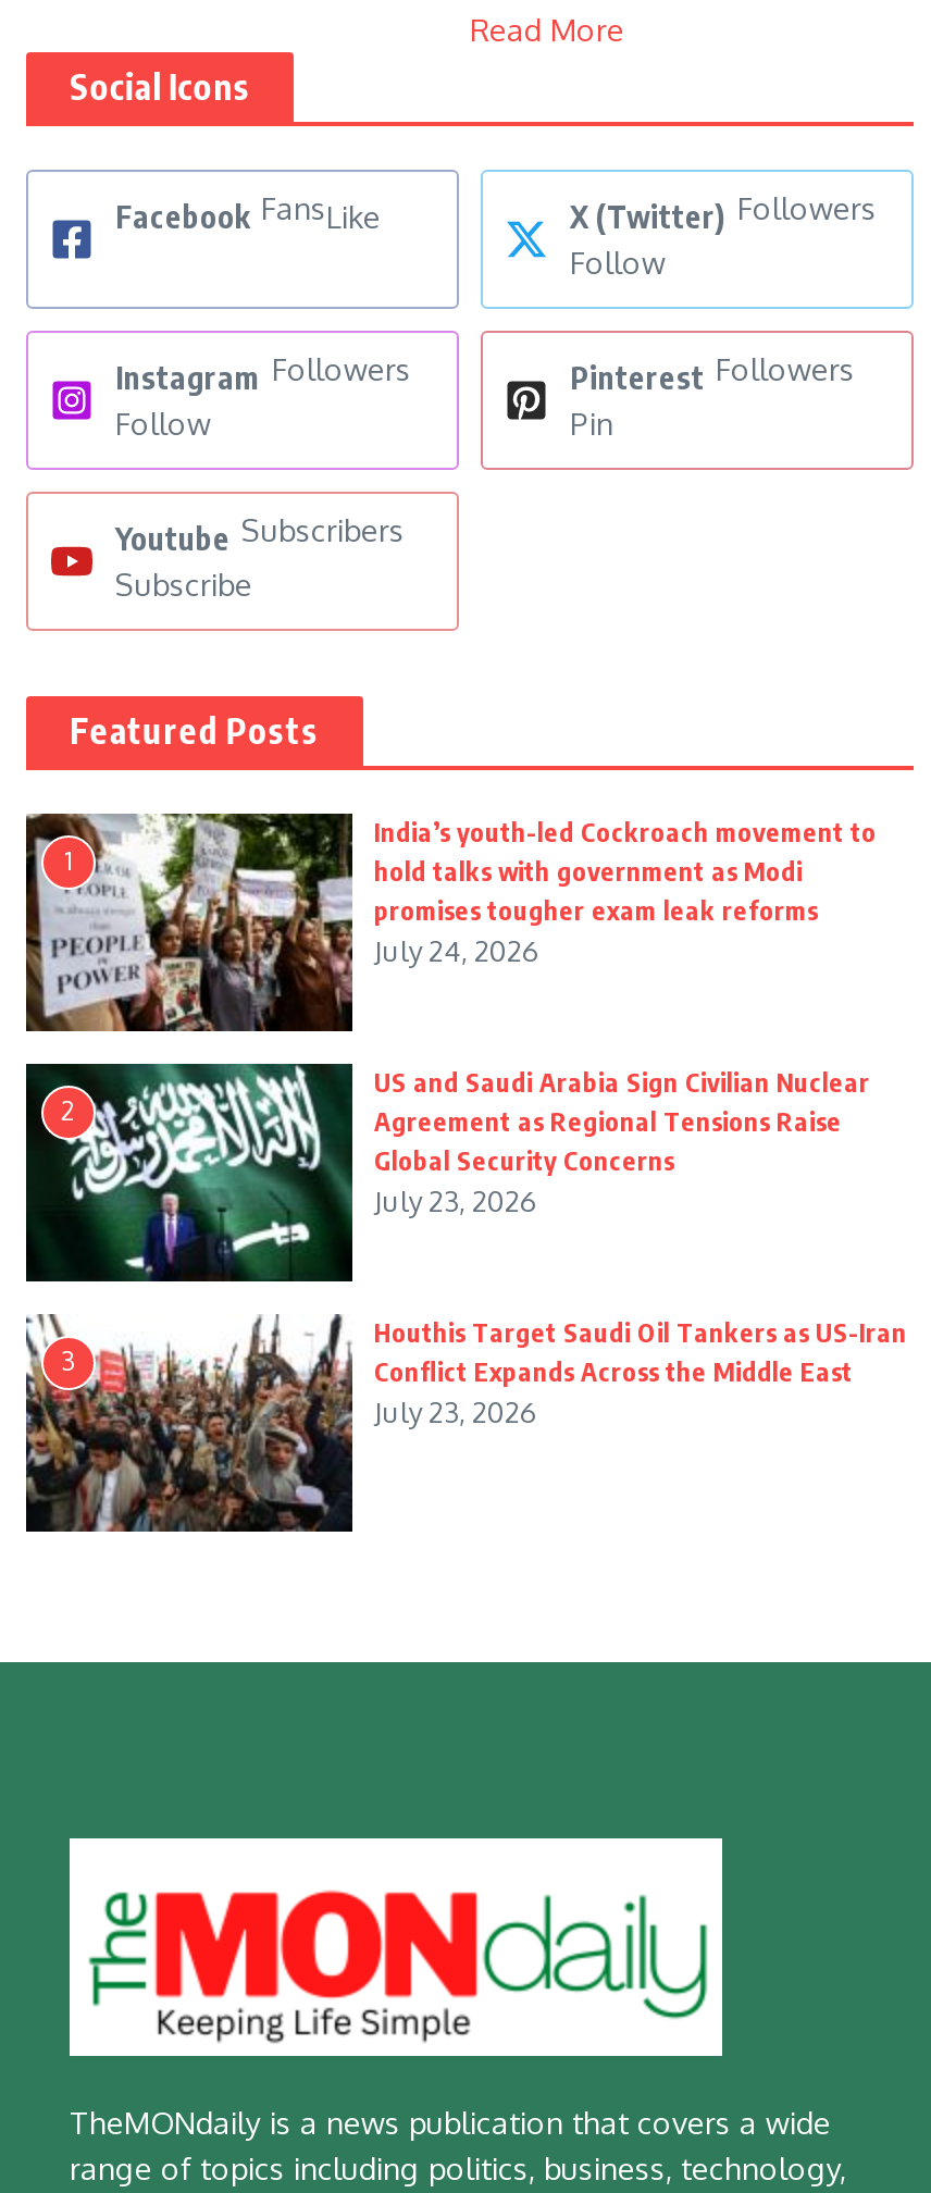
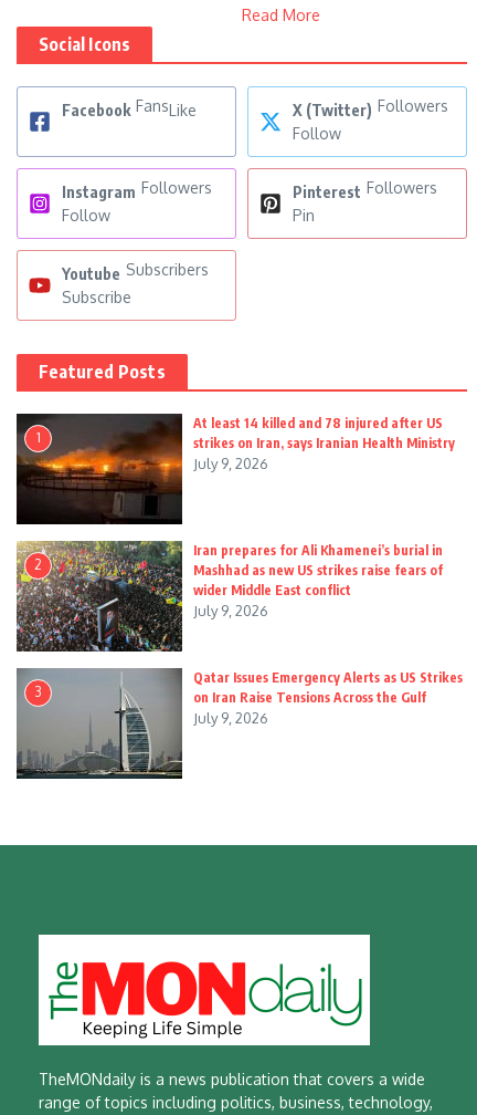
- [image]
- India’s youth-led Cockroach movement to
- hold talks with government as Modi
- promises tougher exam leak reforms
- July 24, 2026
+ [image]
+ At least 14 killed and 78 injured after US
+ strikes on Iran, says Iranian Health Ministry
+ July 9, 2026

- [image]
- US and Saudi Arabia Sign Civilian Nuclear
- Agreement as Regional Tensions Raise
- Global Security Concerns
- July 23, 2026
+ [image]
+ Iran prepares for Ali Khamenei’s burial in
+ Mashhad as new US strikes raise fears of
+ wider Middle East conflict
+ July 9, 2026

- [image]
- Houthis Target Saudi Oil Tankers as US-Iran
- Conflict Expands Across the Middle East
- July 23, 2026
+ [image]
+ Qatar Issues Emergency Alerts as US Strikes
+ on Iran Raise Tensions Across the Gulf
+ July 9, 2026
